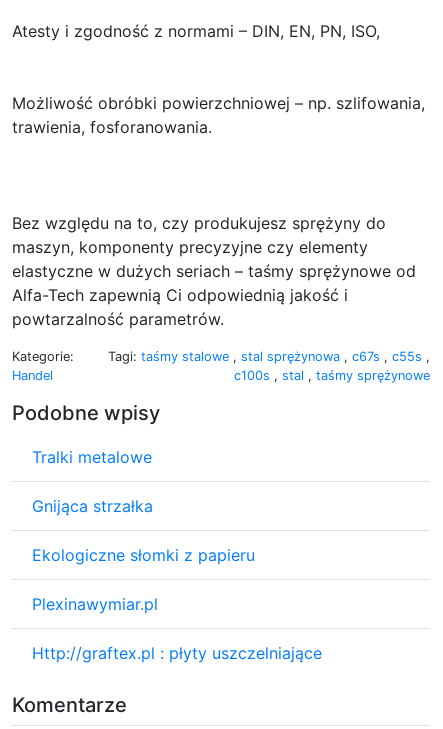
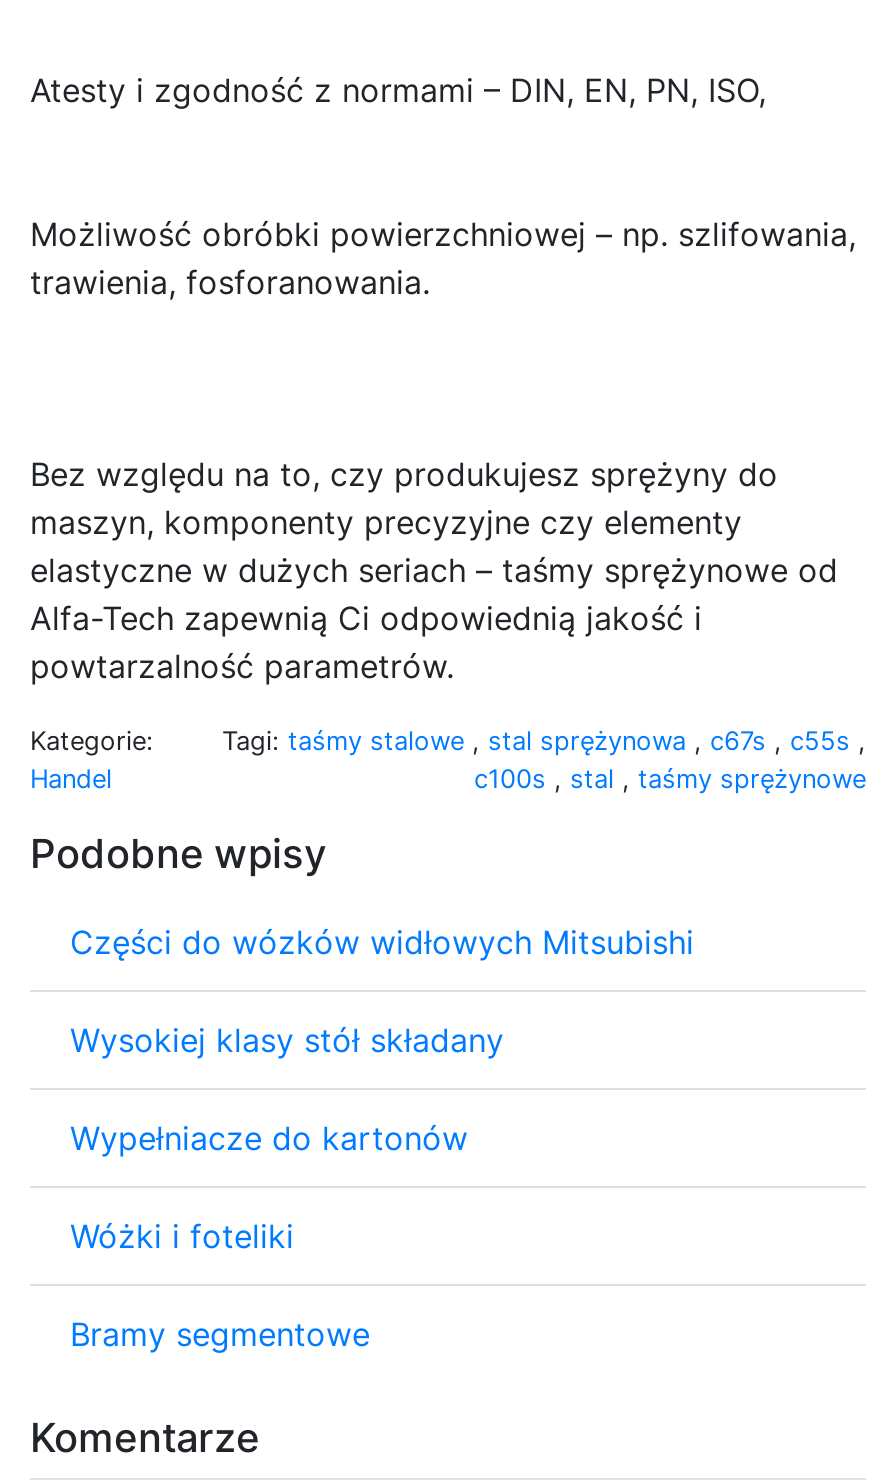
- Tralki metalowe
+ Części do wózków widłowych Mitsubishi

- Gnijąca strzałka
+ Wysokiej klasy stół składany

- Ekologiczne słomki z papieru
+ Wypełniacze do kartonów

- Plexinawymiar.pl
+ Wóżki i foteliki

- Http://graftex.pl : płyty uszczelniające
+ Bramy segmentowe
